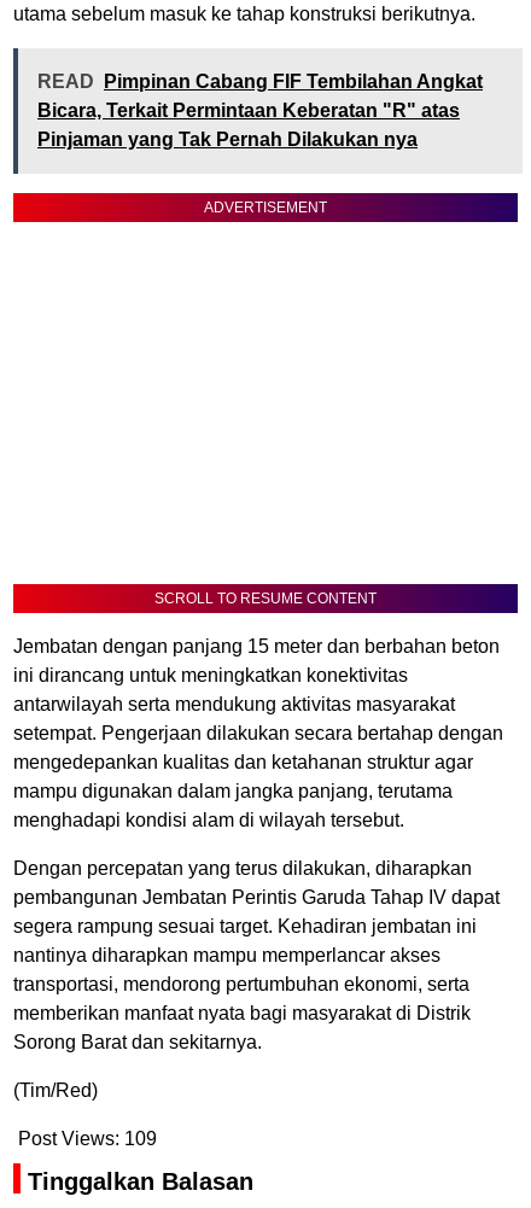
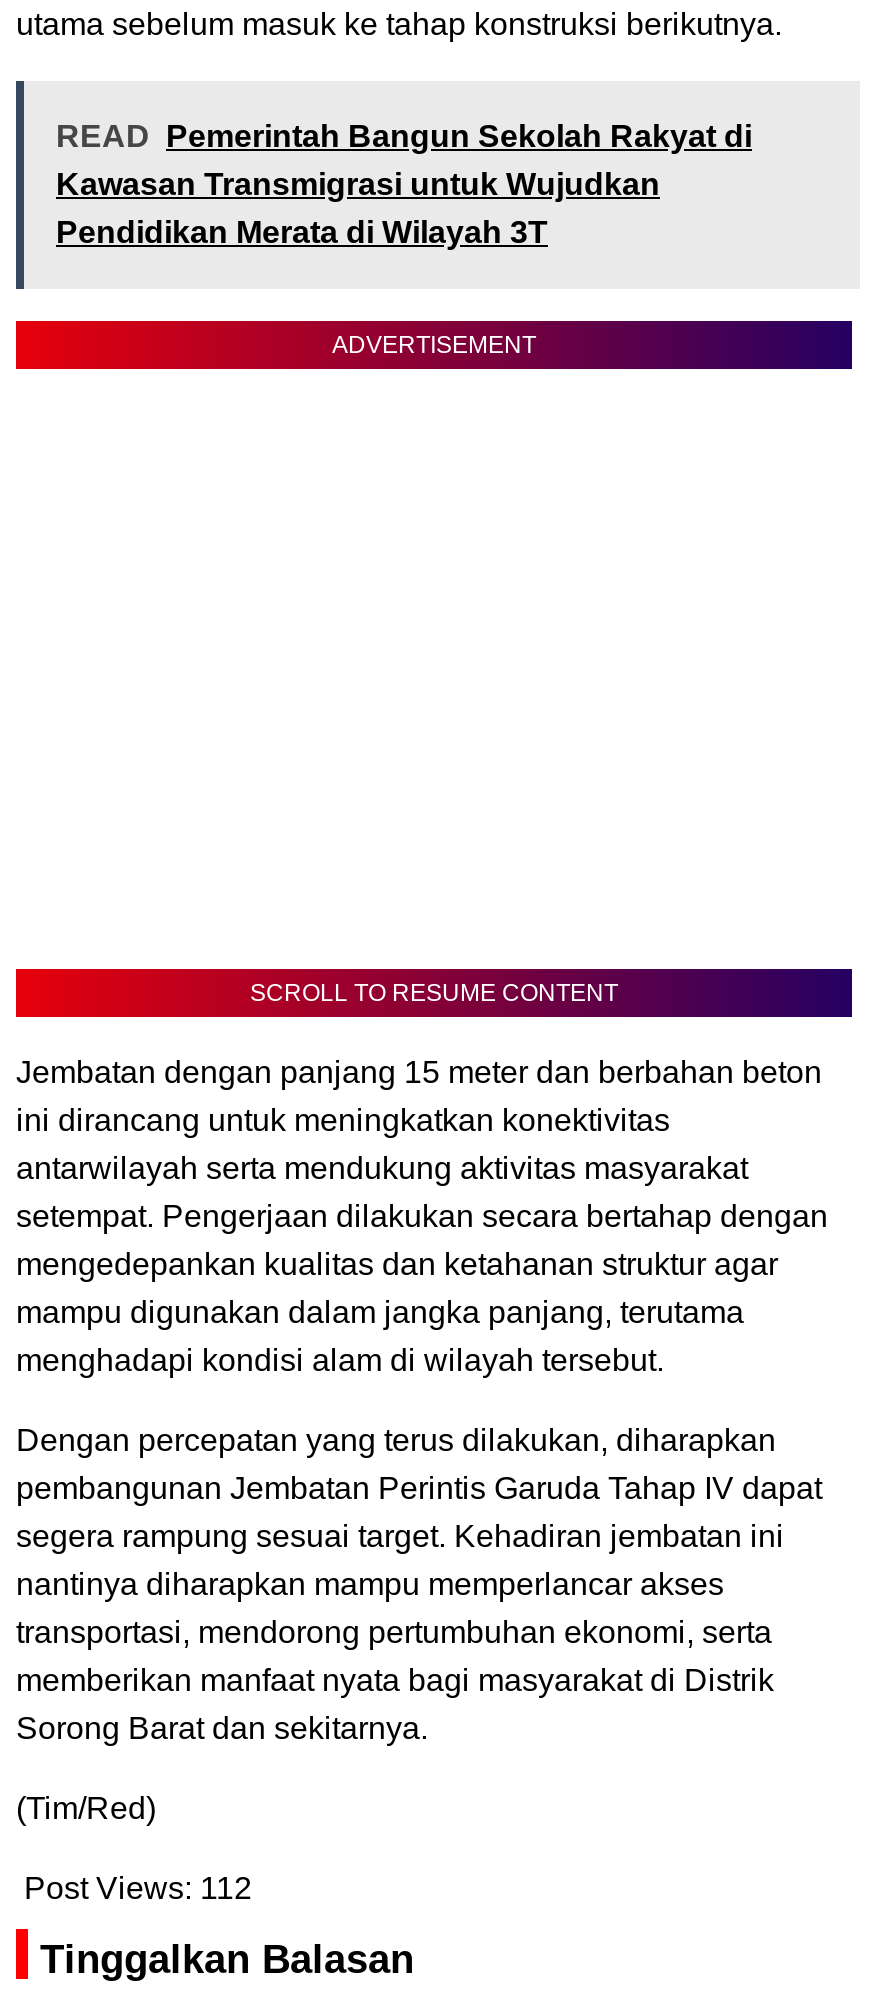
- READ Pimpinan Cabang FIF Tembilahan Angkat
- Bicara, Terkait Permintaan Keberatan "R" atas
- Pinjaman yang Tak Pernah Dilakukan nya
+ READ Pemerintah Bangun Sekolah Rakyat di
+ Kawasan Transmigrasi untuk Wujudkan
+ Pendidikan Merata di Wilayah 3T

- Post Views: 109
+ Post Views: 112
